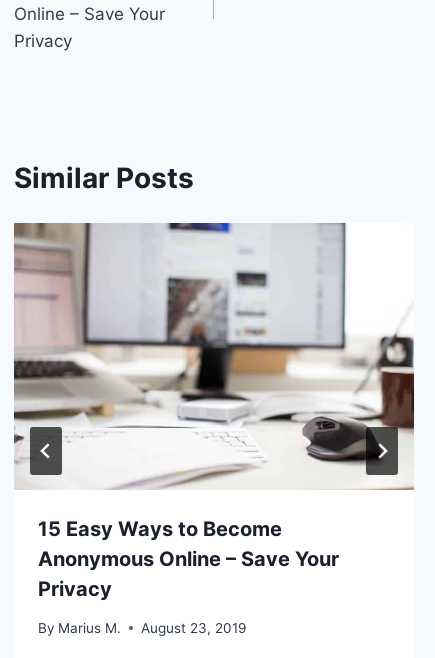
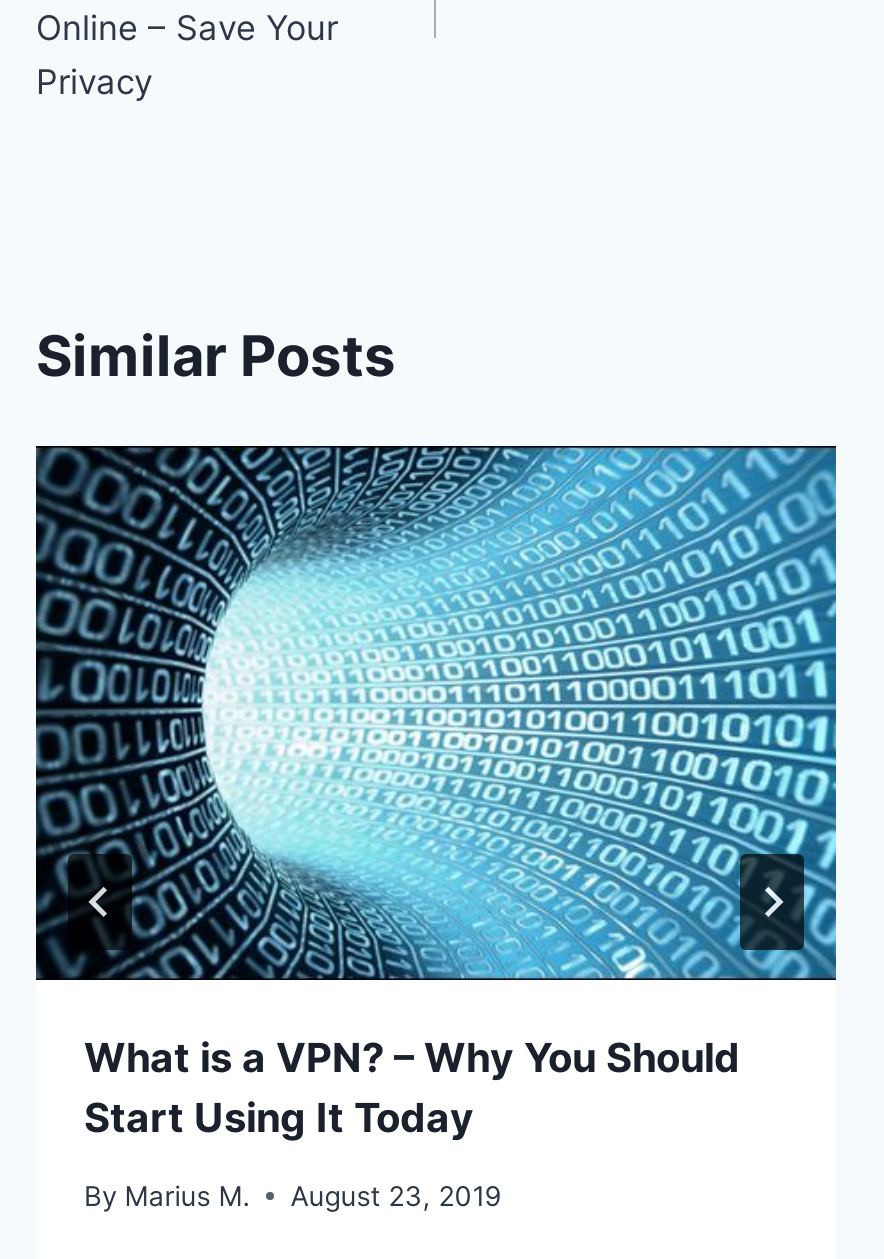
- [image]
- 15 Easy Ways to Become
- Anonymous Online – Save Your
- Privacy
+ [image]
+ What is a VPN? – Why You Should
+ Start Using It Today
